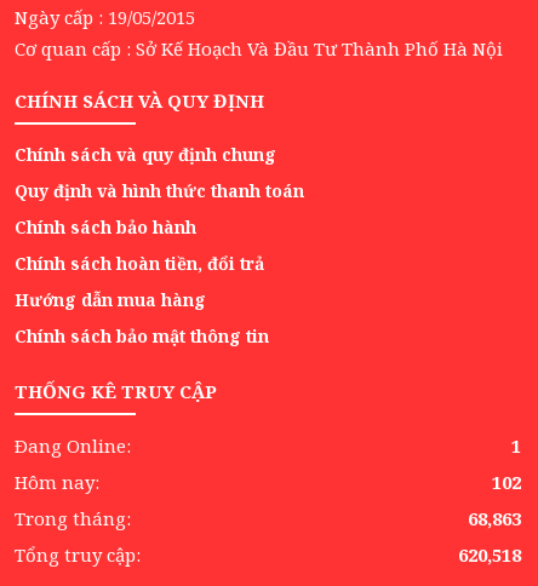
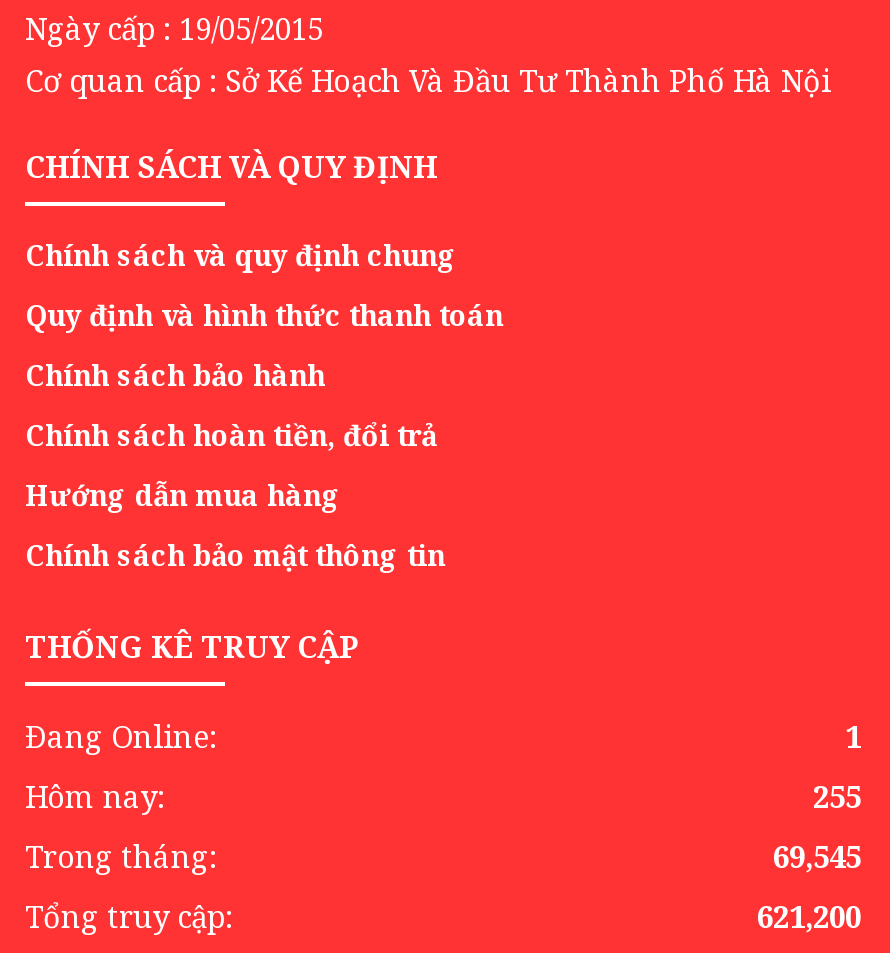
- 102
+ 255

- 68,863
+ 69,545

- 620,518
+ 621,200
